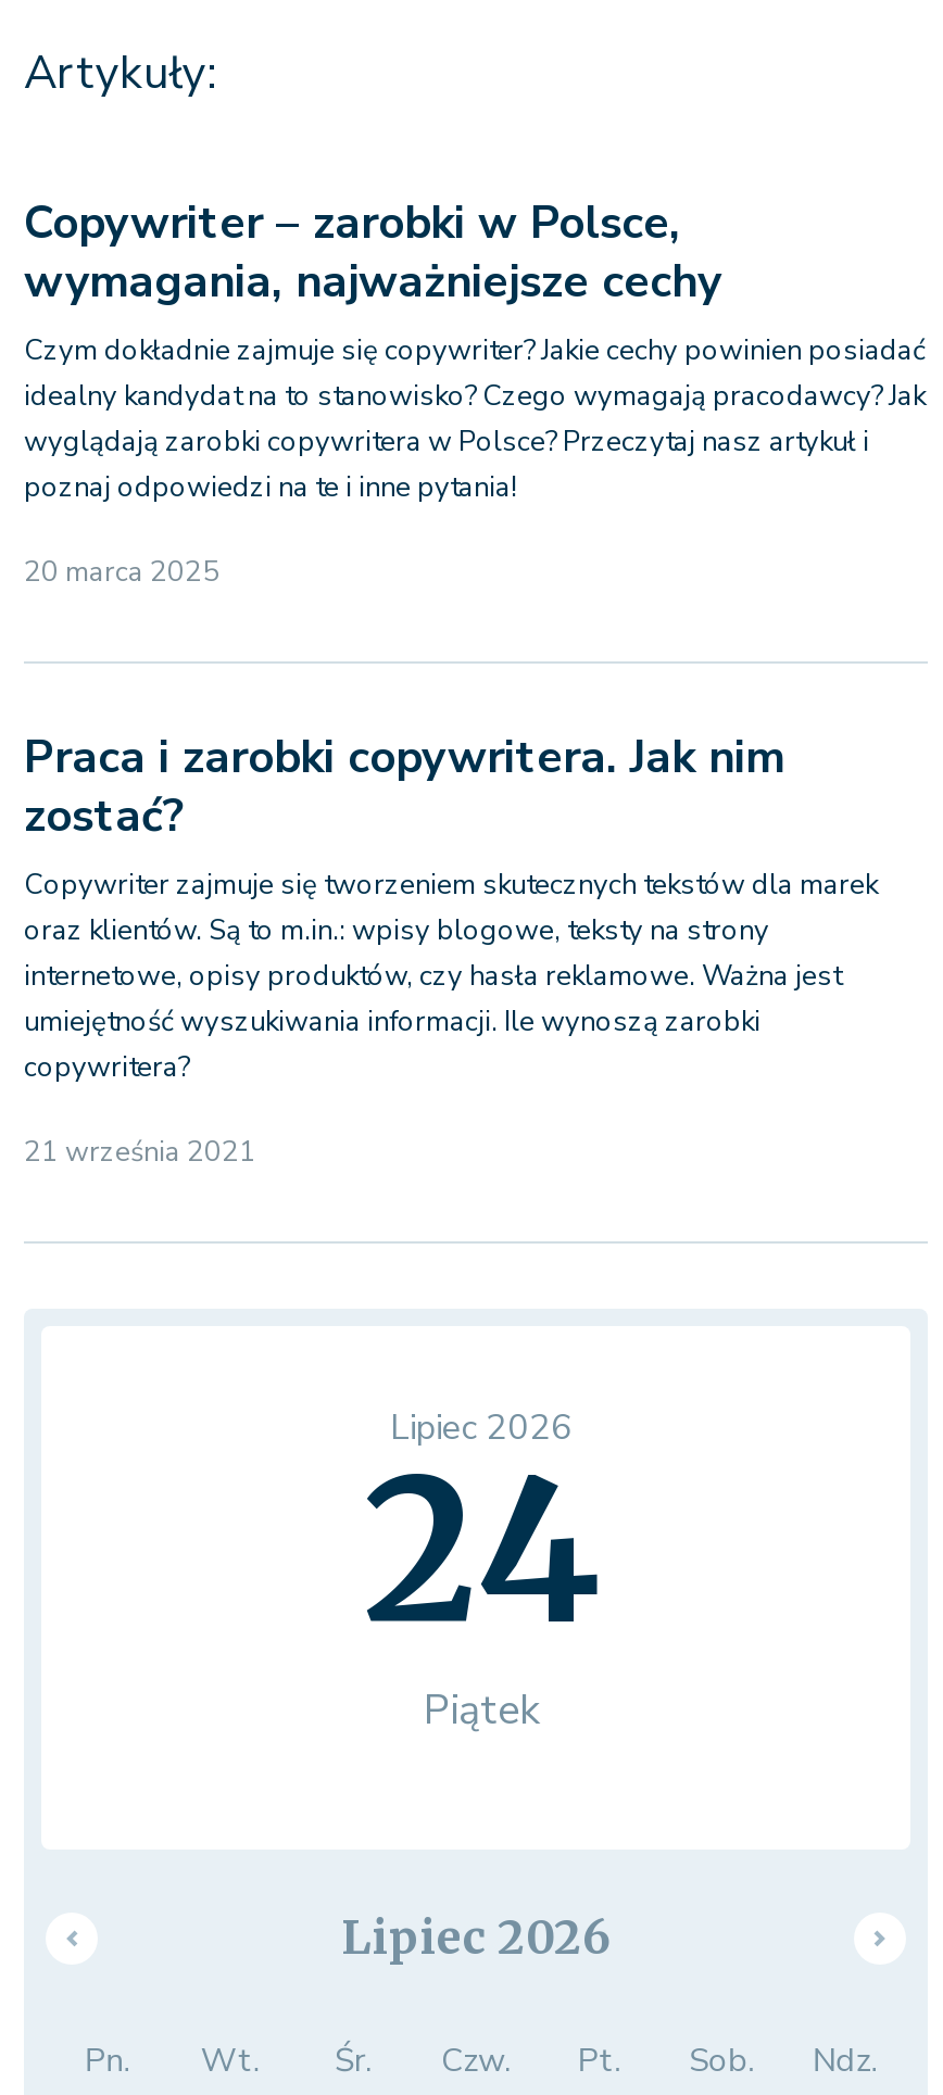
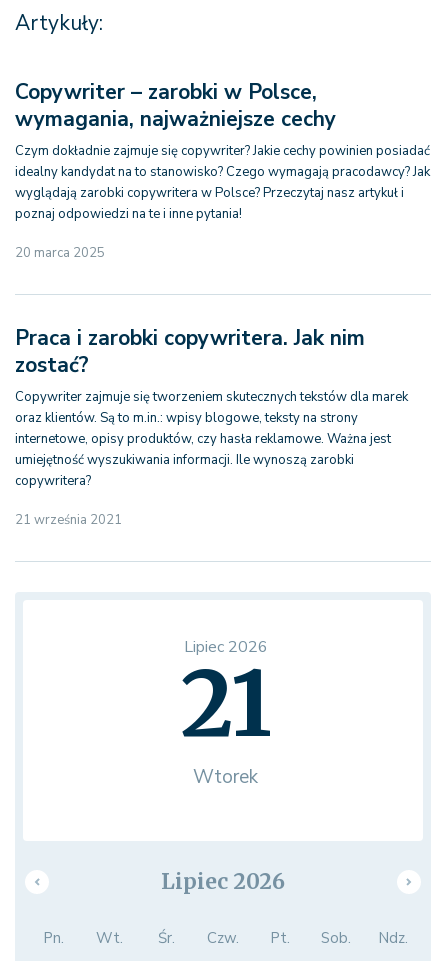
- 24
- Piątek
+ 21
+ Wtorek
